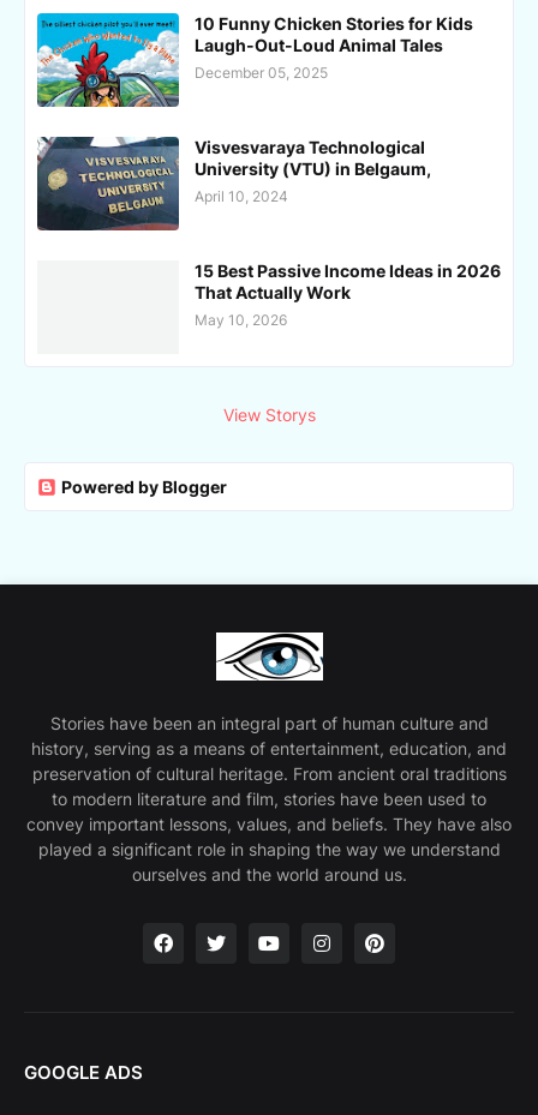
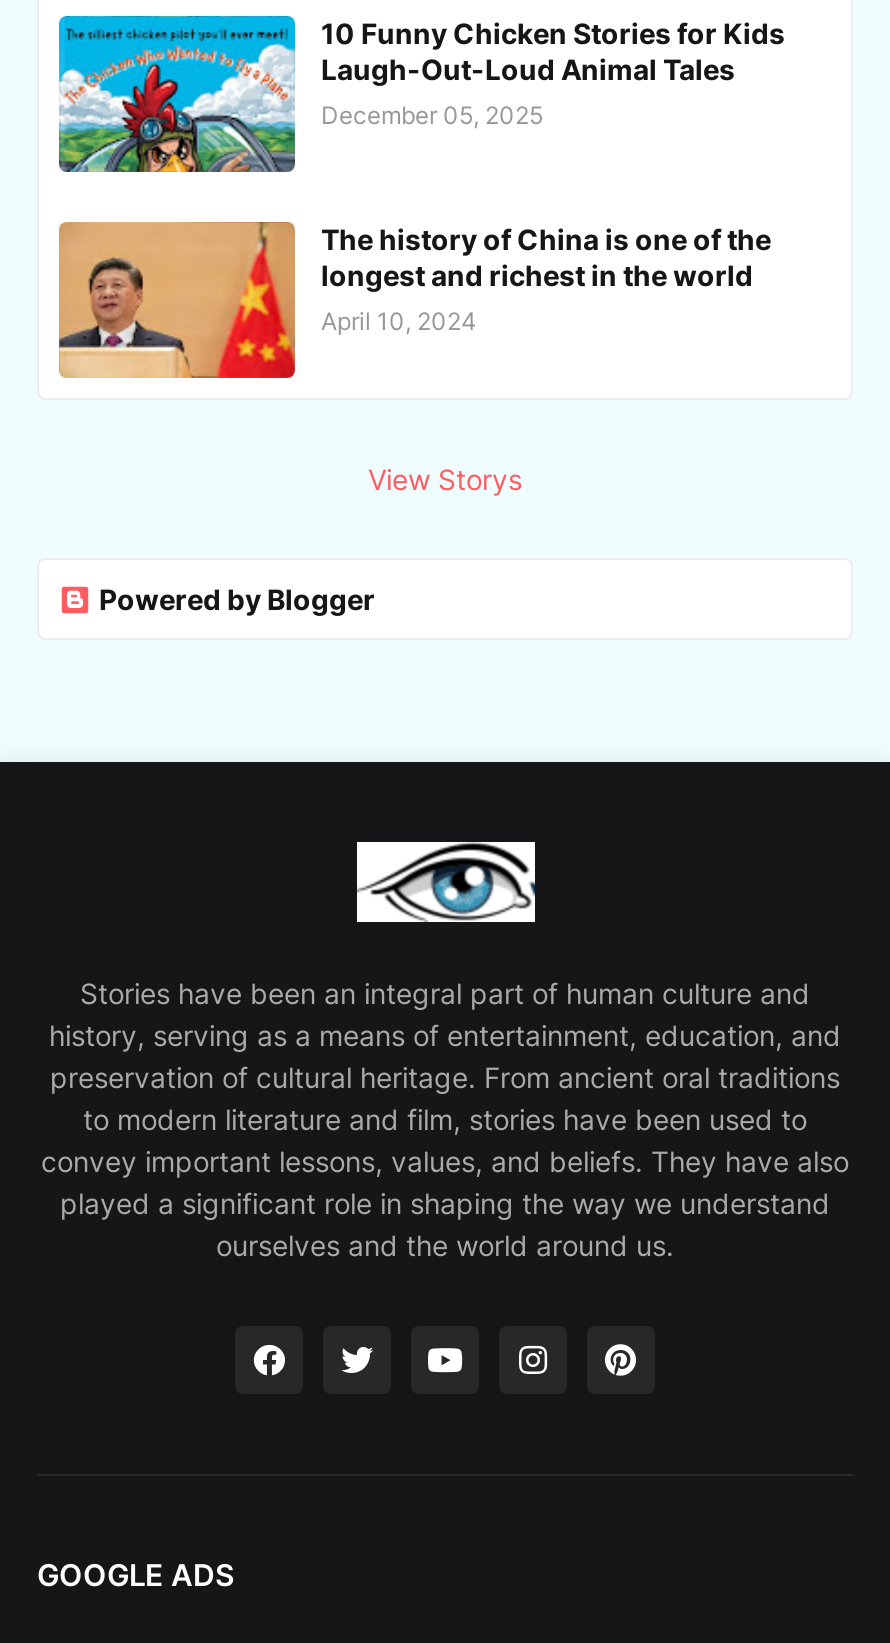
- [image]
- Visvesvaraya Technological
- University (VTU) in Belgaum,
+ [image]
+ The history of China is one of the
+ longest and richest in the world

- 15 Best Passive Income Ideas in 2026
- That Actually Work
- May 10, 2026
